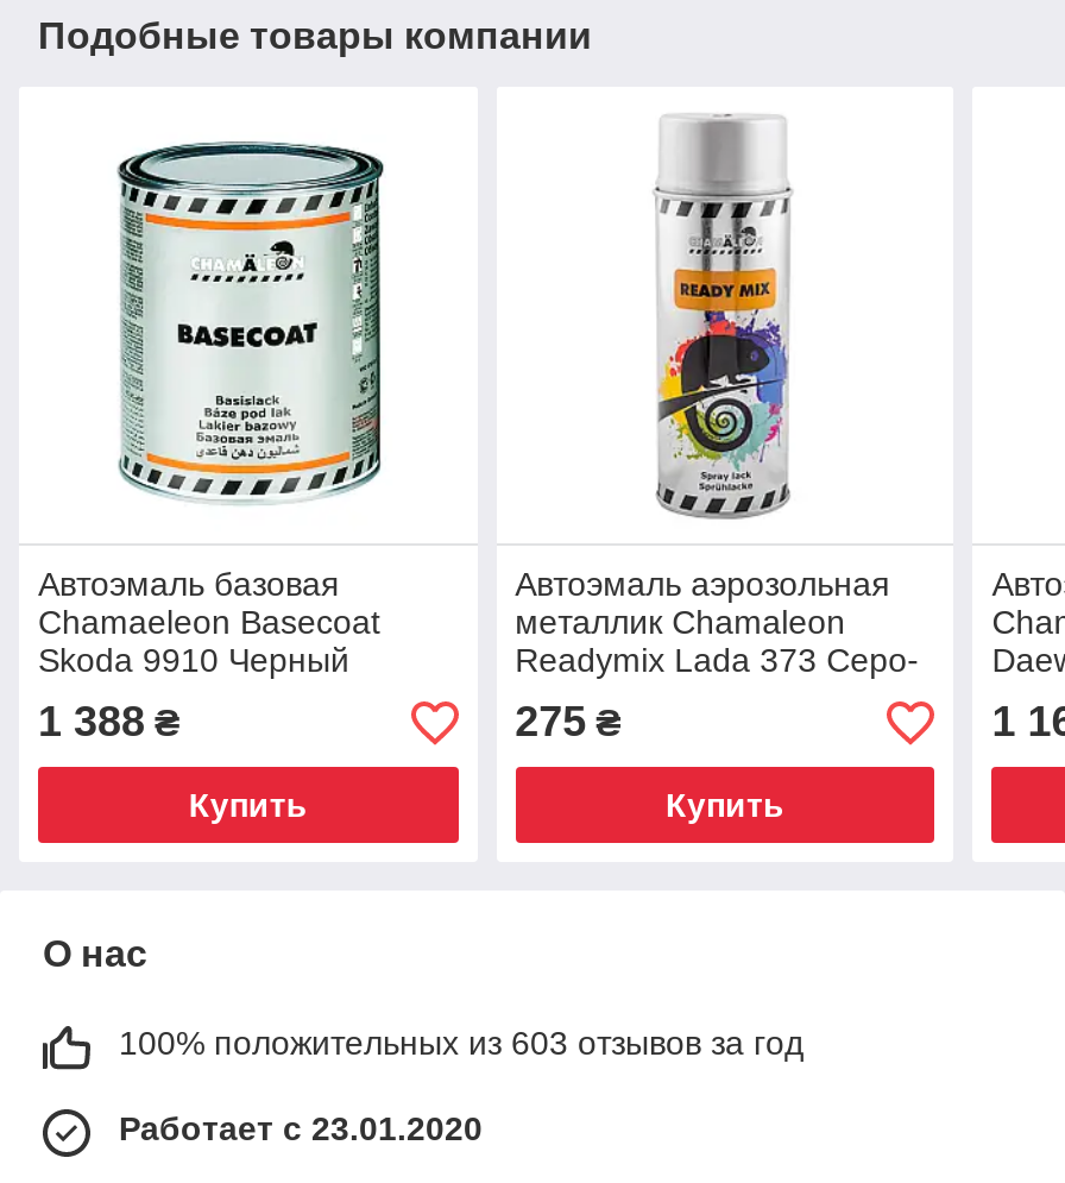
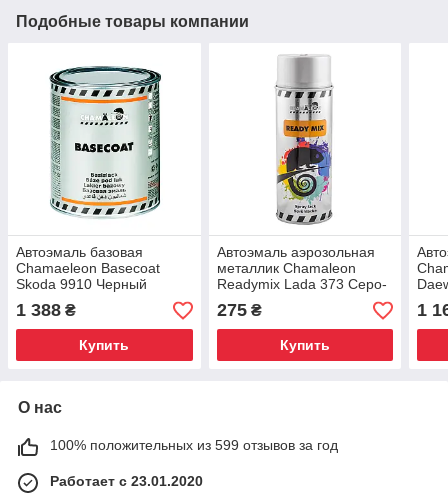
- 100% положительных из 603 отзывов за год
+ 100% положительных из 599 отзывов за год
